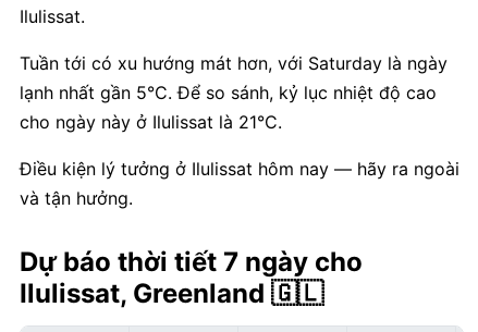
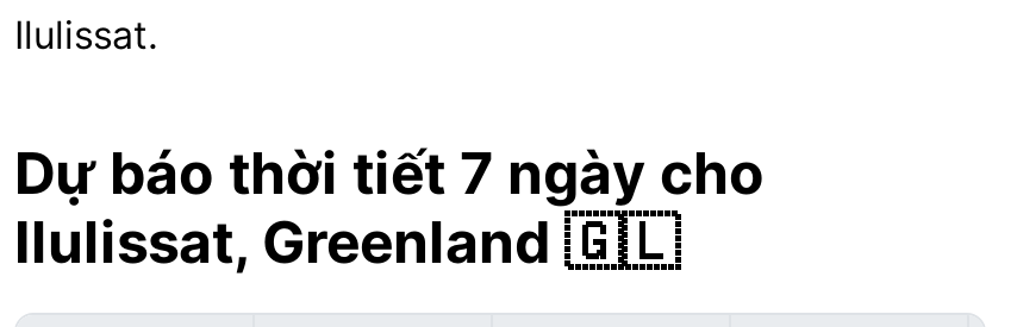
- Tuần tới có xu hướng mát hơn, với Saturday là ngày
- lạnh nhất gần 5°C. Để so sánh, kỷ lục nhiệt độ cao
- cho ngày này ở Ilulissat là 21°C.
- Điều kiện lý tưởng ở Ilulissat hôm nay — hãy ra ngoài
- và tận hưởng.
